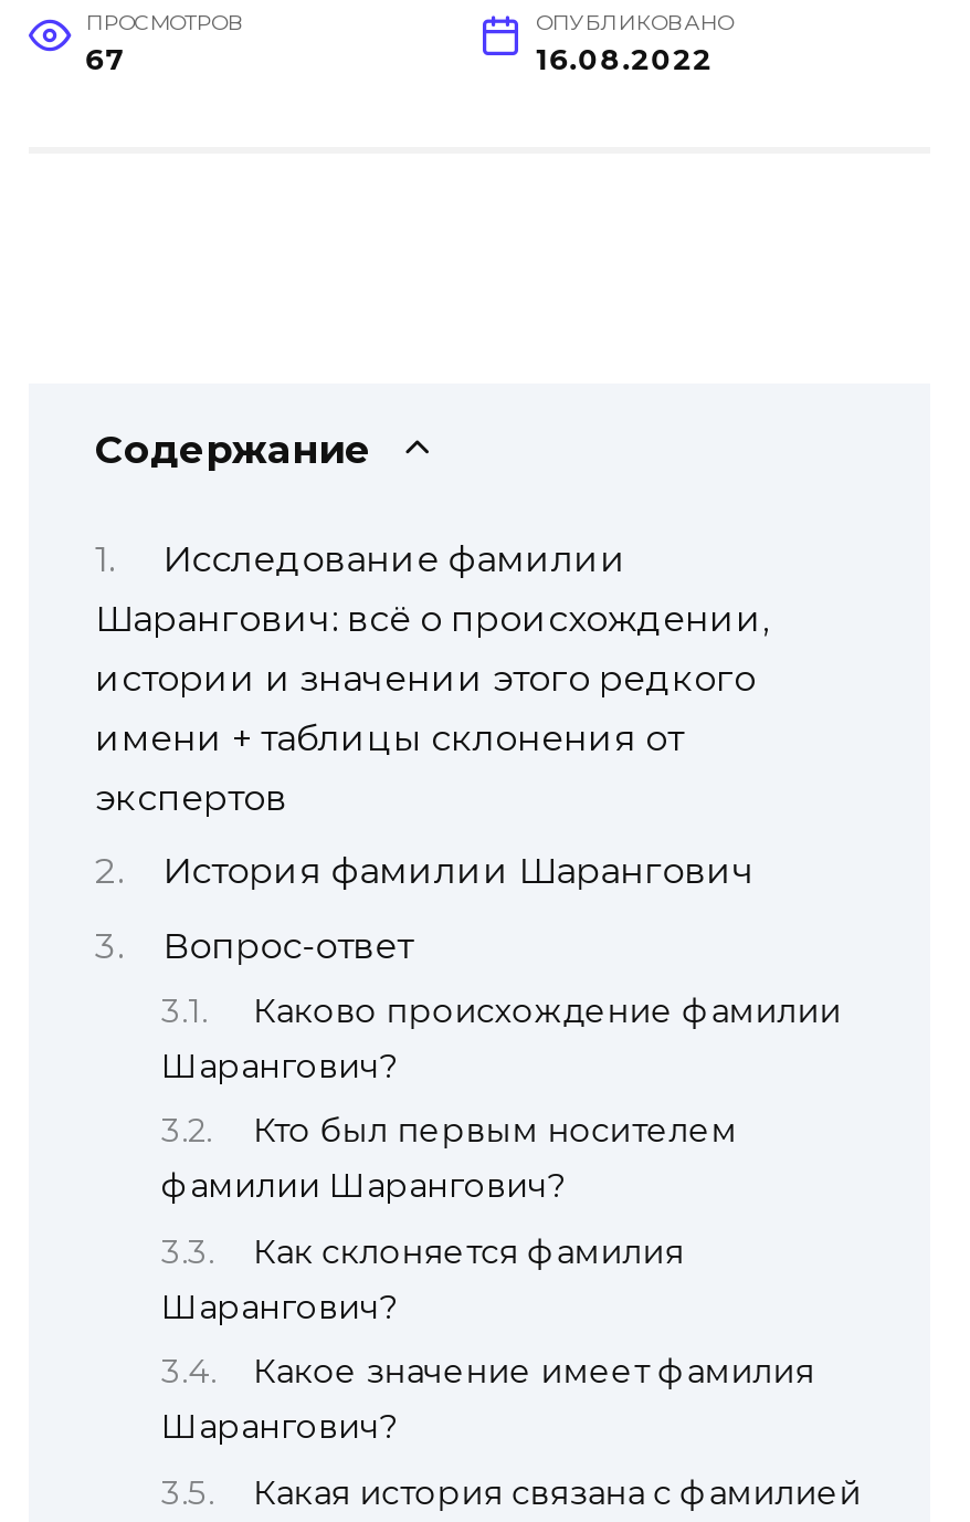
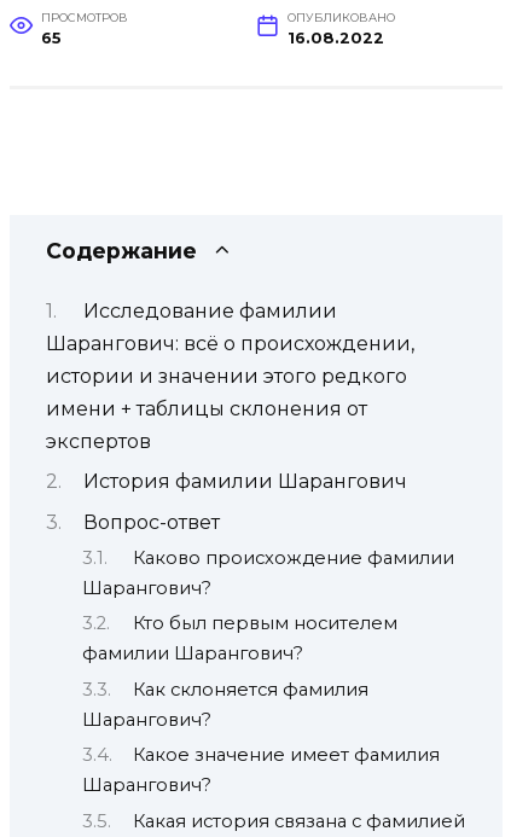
- 67
+ 65
